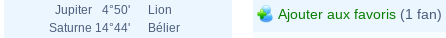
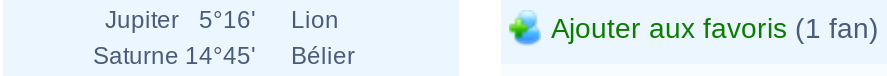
- Jupiter 4°50' Lion
+ Jupiter 5°16' Lion

- Saturne 14°44' Bélier
+ Saturne 14°45' Bélier
